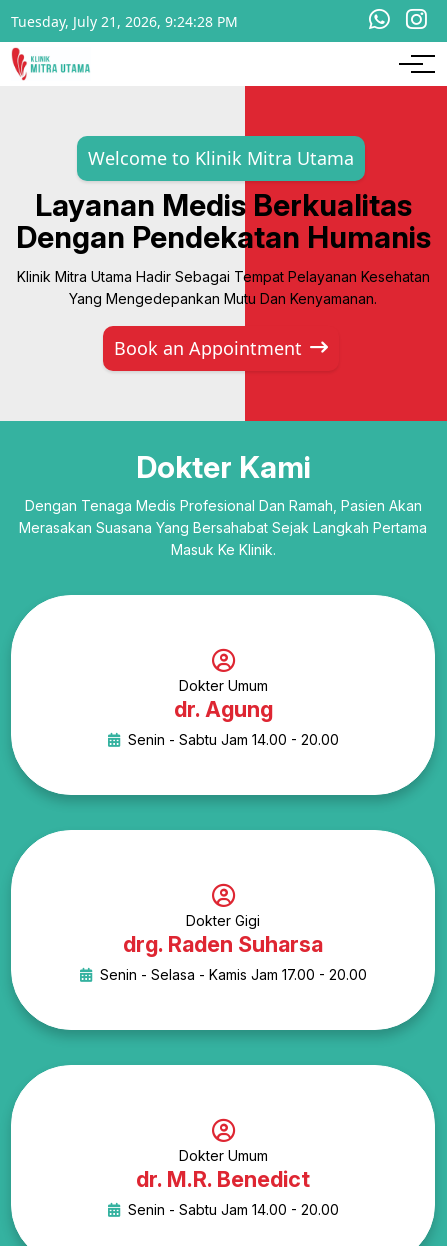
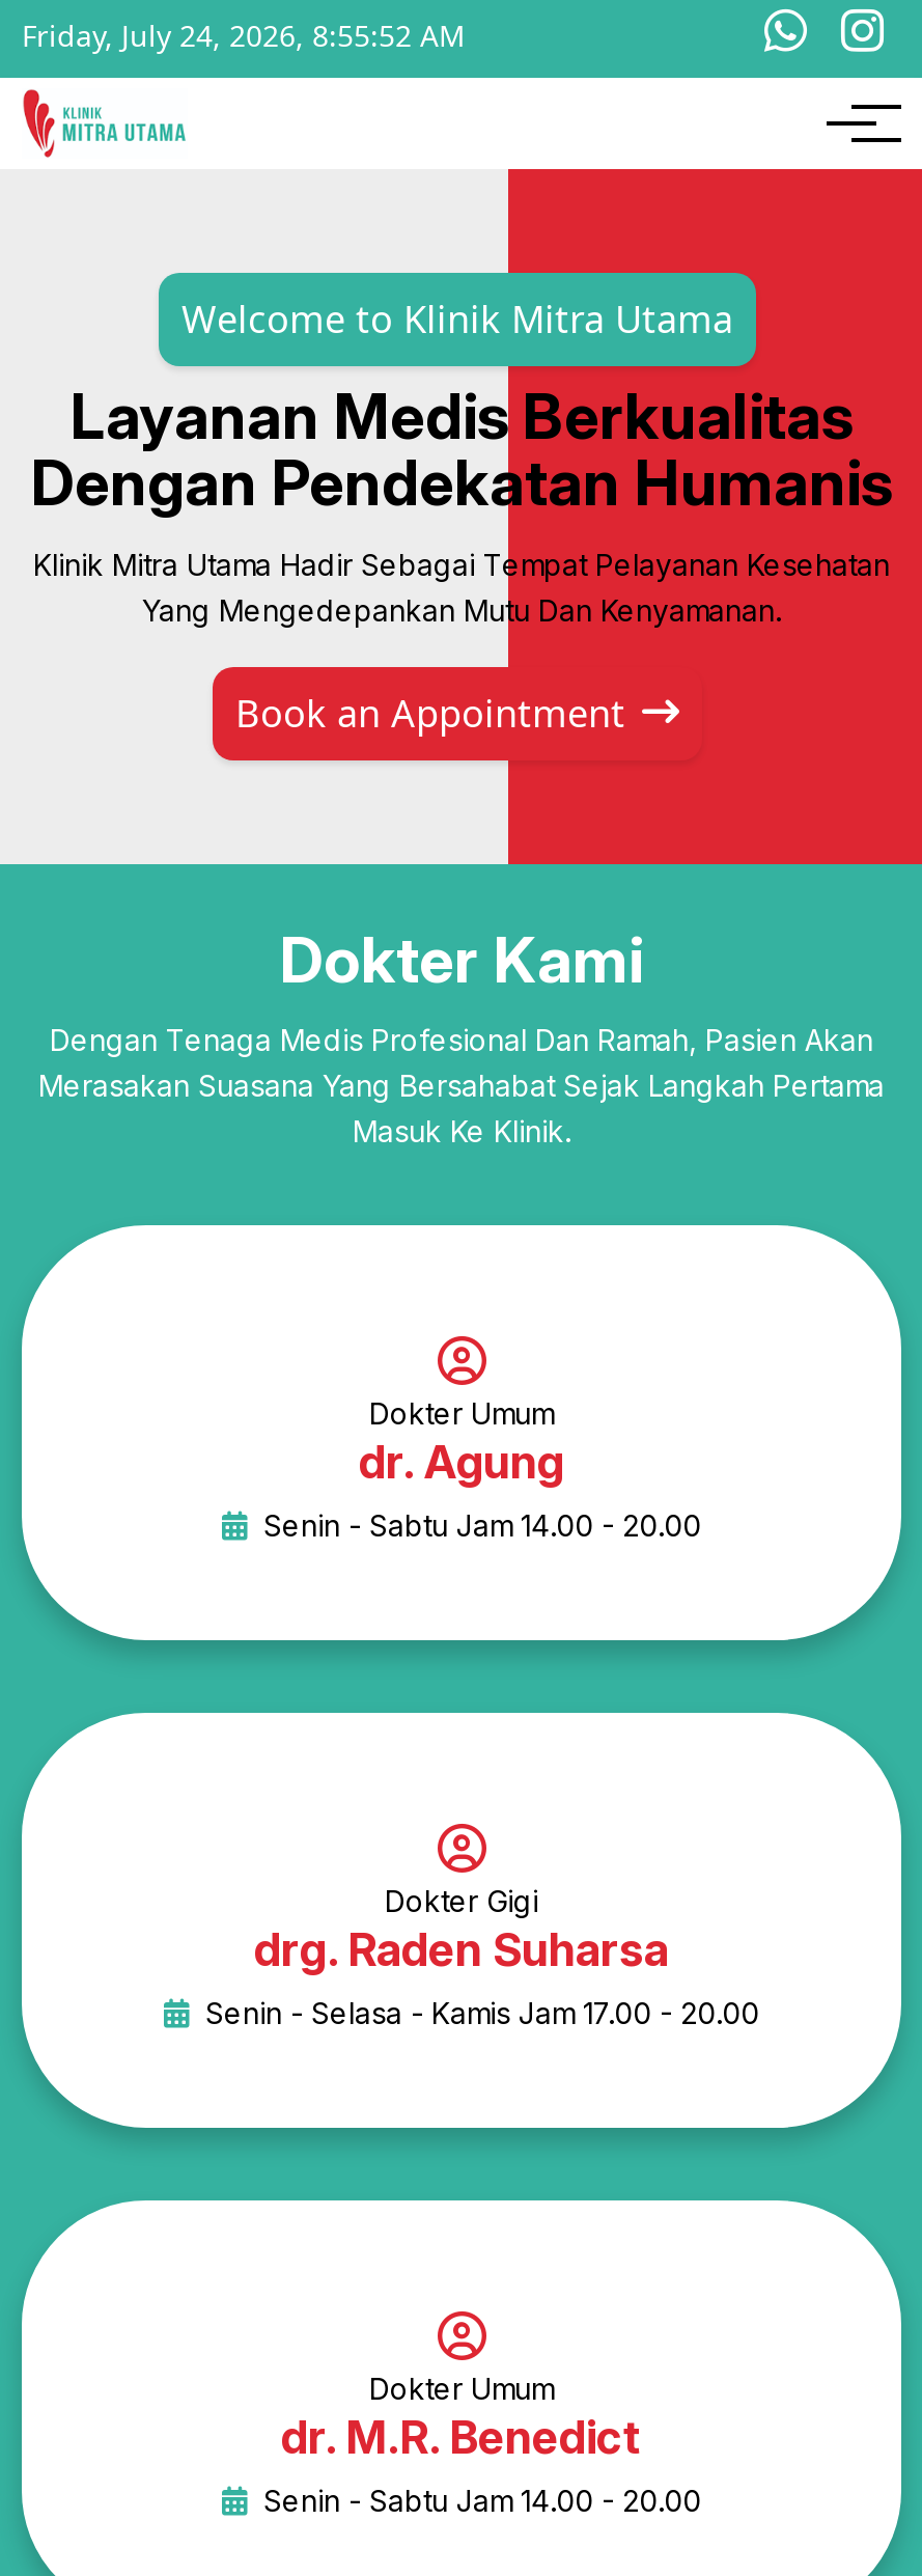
- Tuesday, July 21, 2026, 9:24:28 PM
+ Friday, July 24, 2026, 8:55:52 AM
